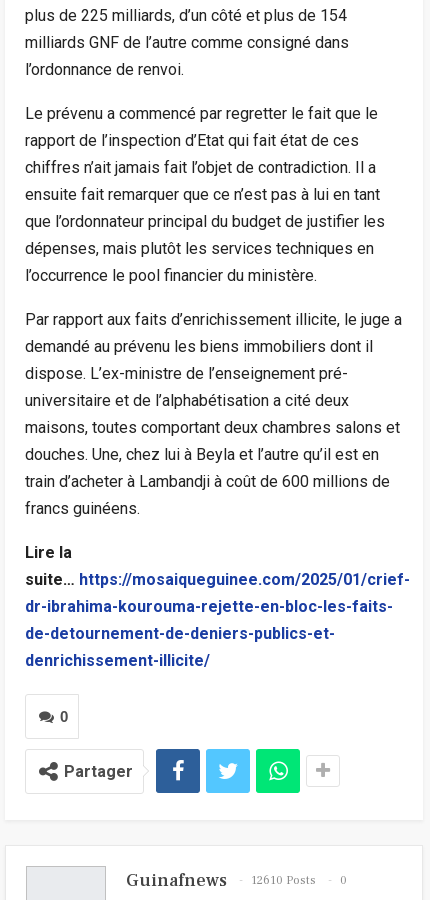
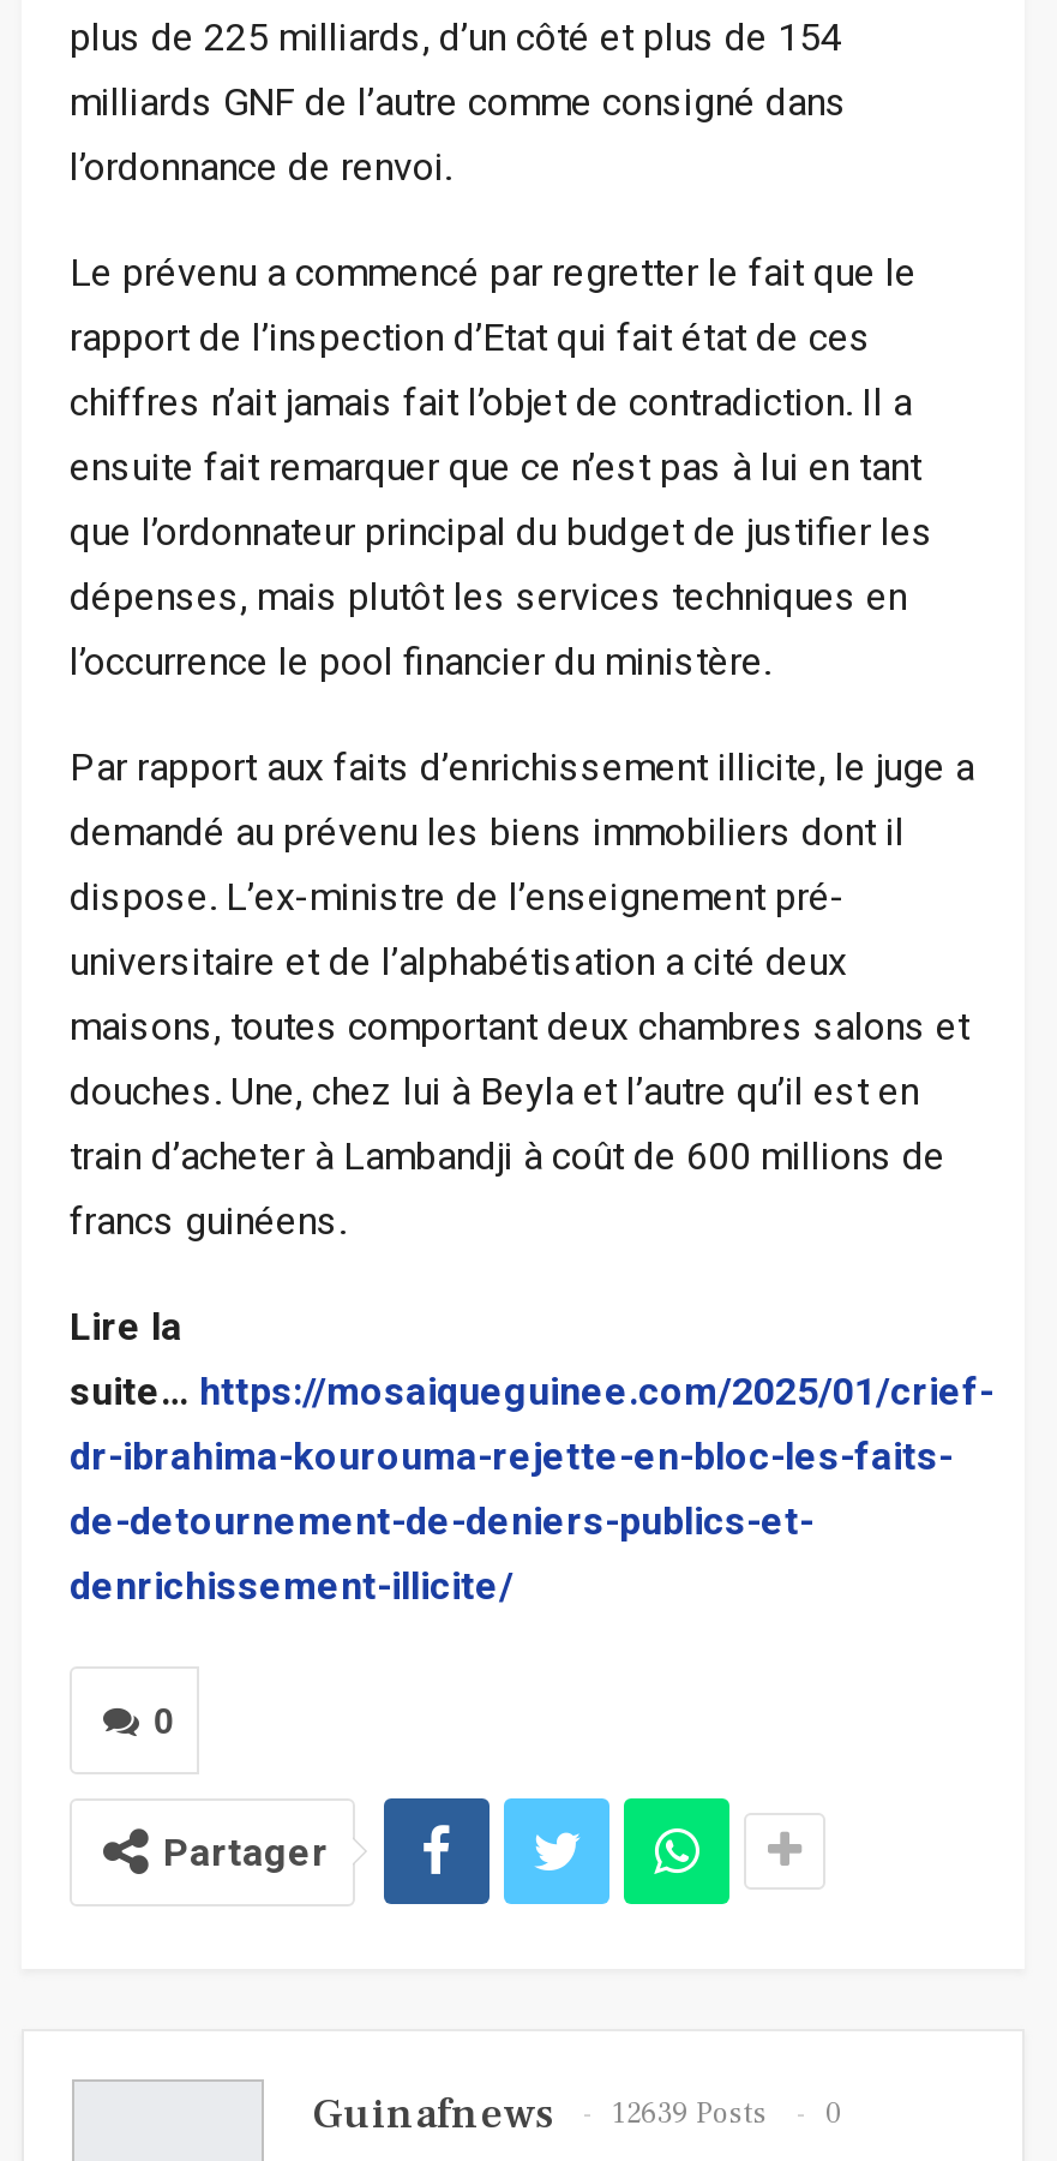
- Guinafnews 12610 Posts 0
+ Guinafnews 12639 Posts 0
